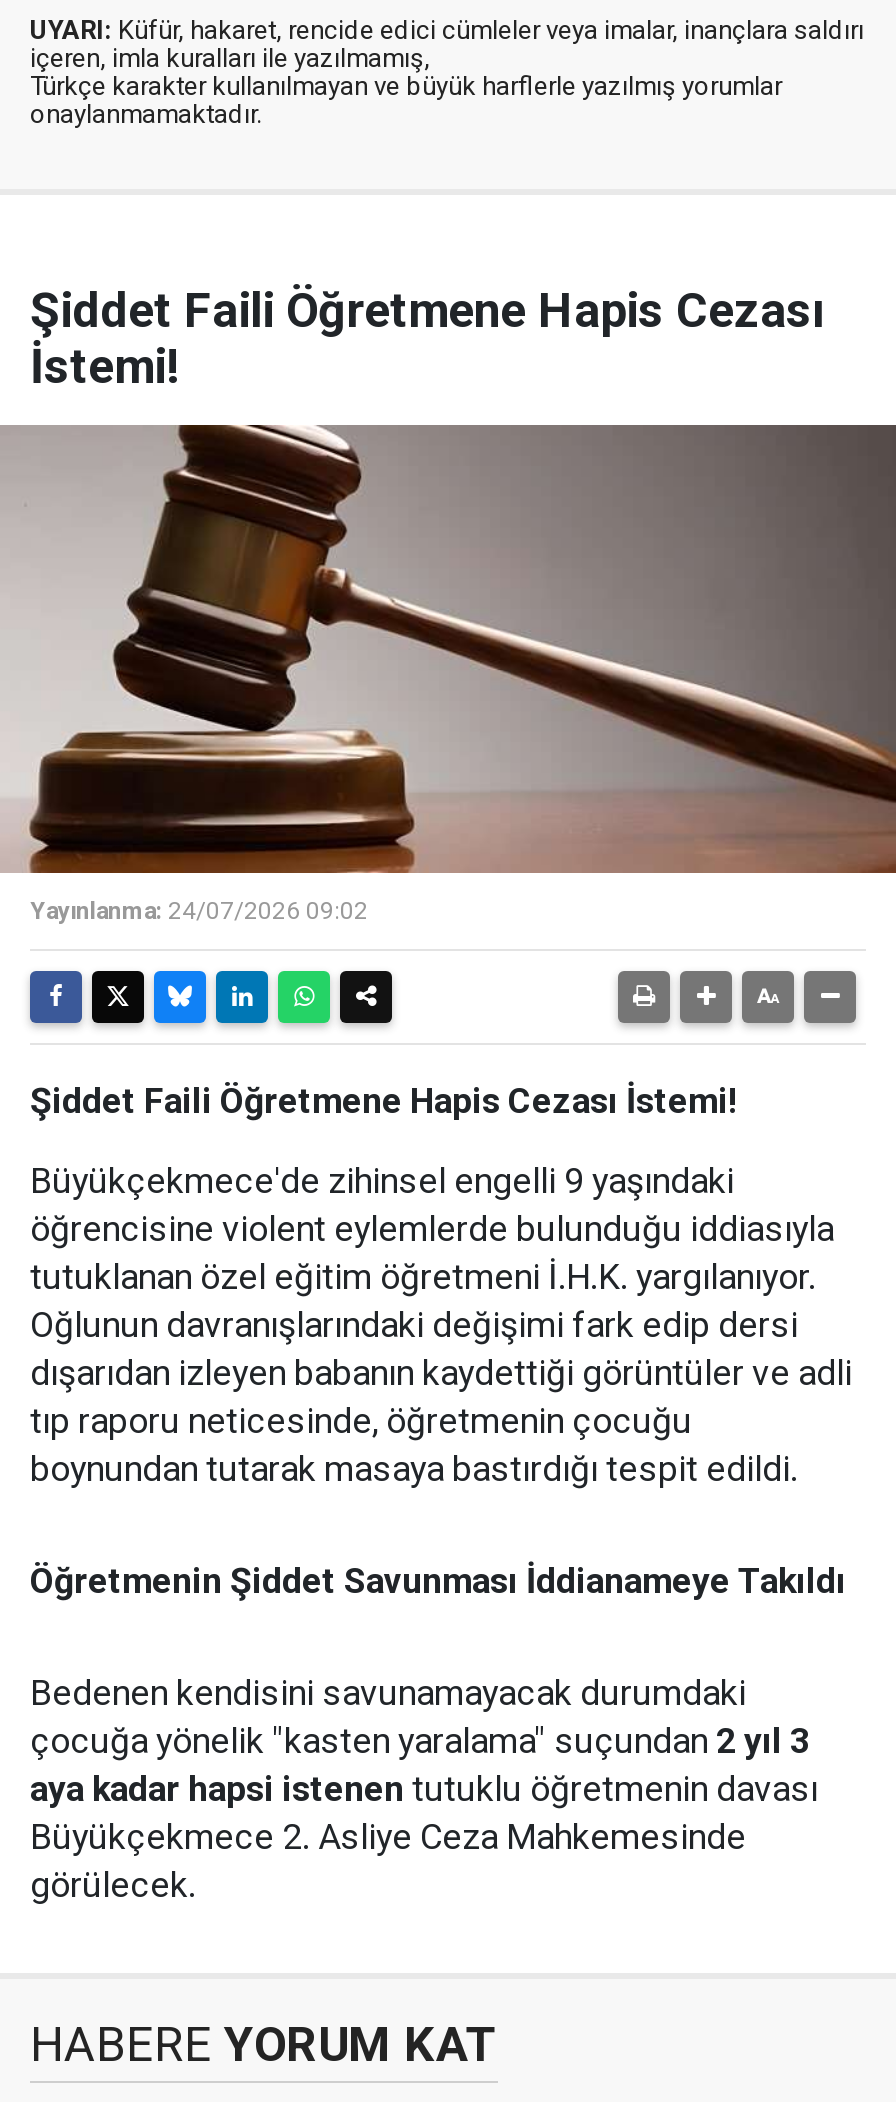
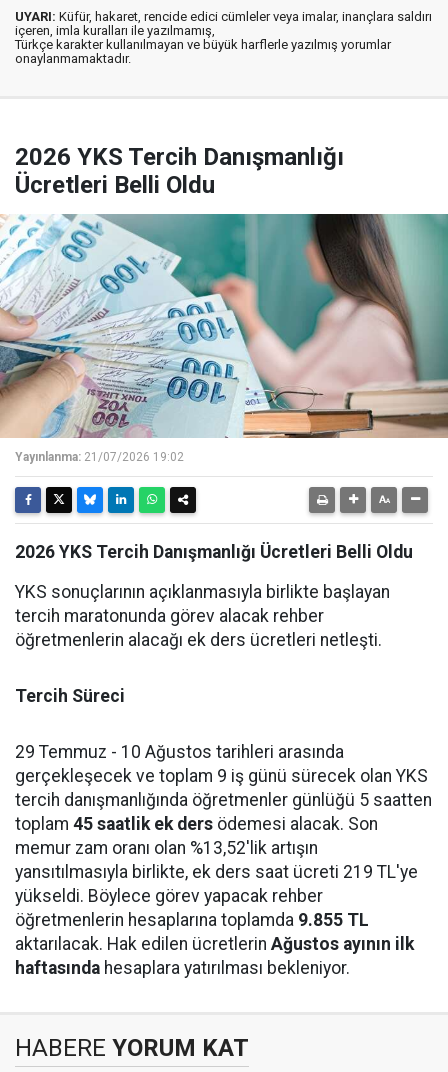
- Şiddet Faili Öğretmene Hapis Cezası
- İstemi!
+ 2026 YKS Tercih Danışmanlığı
+ Ücretleri Belli Oldu

- [image]
- Yayınlanma: 24/07/2026 09:02
+ [image]
+ Yayınlanma: 21/07/2026 19:02

- Şiddet Faili Öğretmene Hapis Cezası İstemi!
+ 2026 YKS Tercih Danışmanlığı Ücretleri Belli Oldu

- Büyükçekmece'de zihinsel engelli 9 yaşındaki
- öğrencisine violent eylemlerde bulunduğu iddiasıyla
- tutuklanan özel eğitim öğretmeni İ.H.K. yargılanıyor.
- Oğlunun davranışlarındaki değişimi fark edip dersi
- dışarıdan izleyen babanın kaydettiği görüntüler ve adli
- tıp raporu neticesinde, öğretmenin çocuğu
- boynundan tutarak masaya bastırdığı tespit edildi.
+ YKS sonuçlarının açıklanmasıyla birlikte başlayan
+ tercih maratonunda görev alacak rehber
+ öğretmenlerin alacağı ek ders ücretleri netleşti.

- Öğretmenin Şiddet Savunması İddianameye Takıldı
+ Tercih Süreci

- Bedenen kendisini savunamayacak durumdaki
- çocuğa yönelik "kasten yaralama" suçundan 2 yıl 3
- aya kadar hapsi istenen tutuklu öğretmenin davası
- Büyükçekmece 2. Asliye Ceza Mahkemesinde
- görülecek.
+ 29 Temmuz - 10 Ağustos tarihleri arasında
+ gerçekleşecek ve toplam 9 iş günü sürecek olan YKS
+ tercih danışmanlığında öğretmenler günlüğü 5 saatten
+ toplam 45 saatlik ek ders ödemesi alacak. Son
+ memur zam oranı olan %13,52'lik artışın
+ yansıtılmasıyla birlikte, ek ders saat ücreti 219 TL'ye
+ yükseldi. Böylece görev yapacak rehber
+ öğretmenlerin hesaplarına toplamda 9.855 TL
+ aktarılacak. Hak edilen ücretlerin Ağustos ayının ilk
+ haftasında hesaplara yatırılması bekleniyor.
